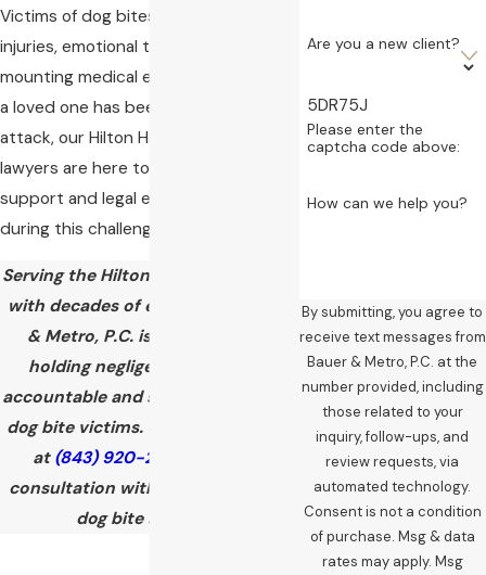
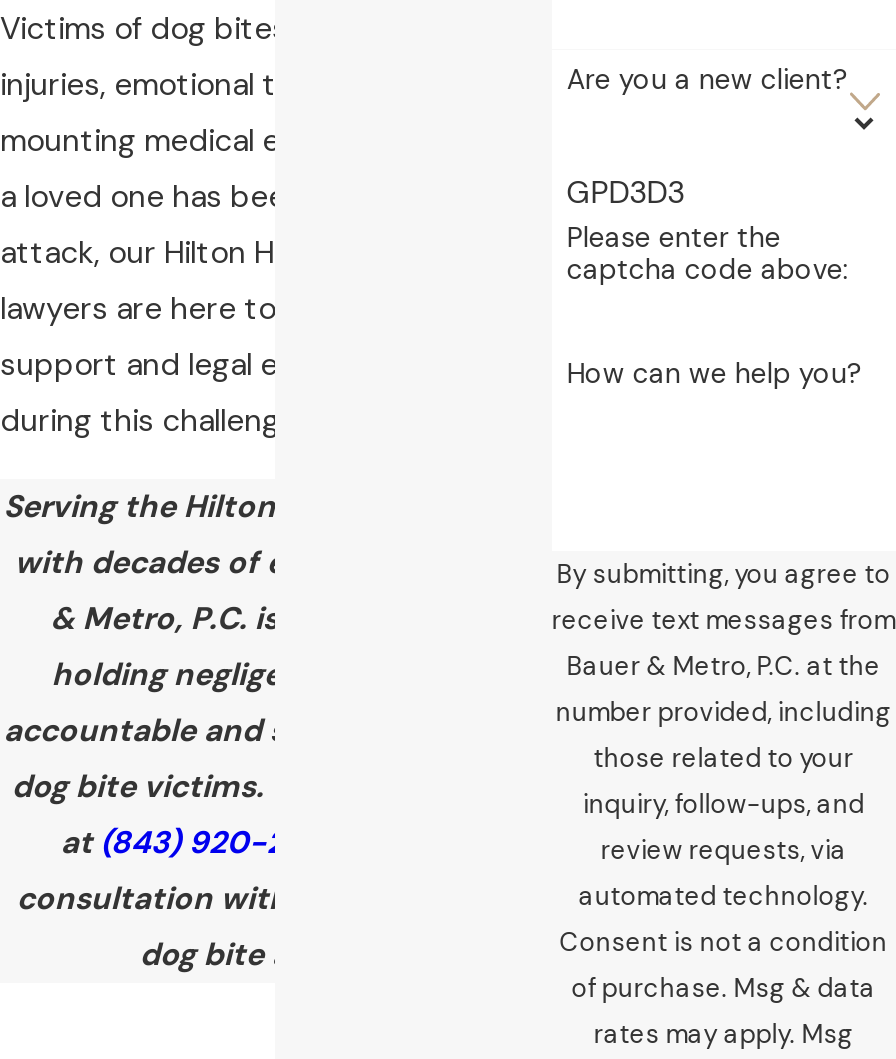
- 5DR75J
+ GPD3D3
